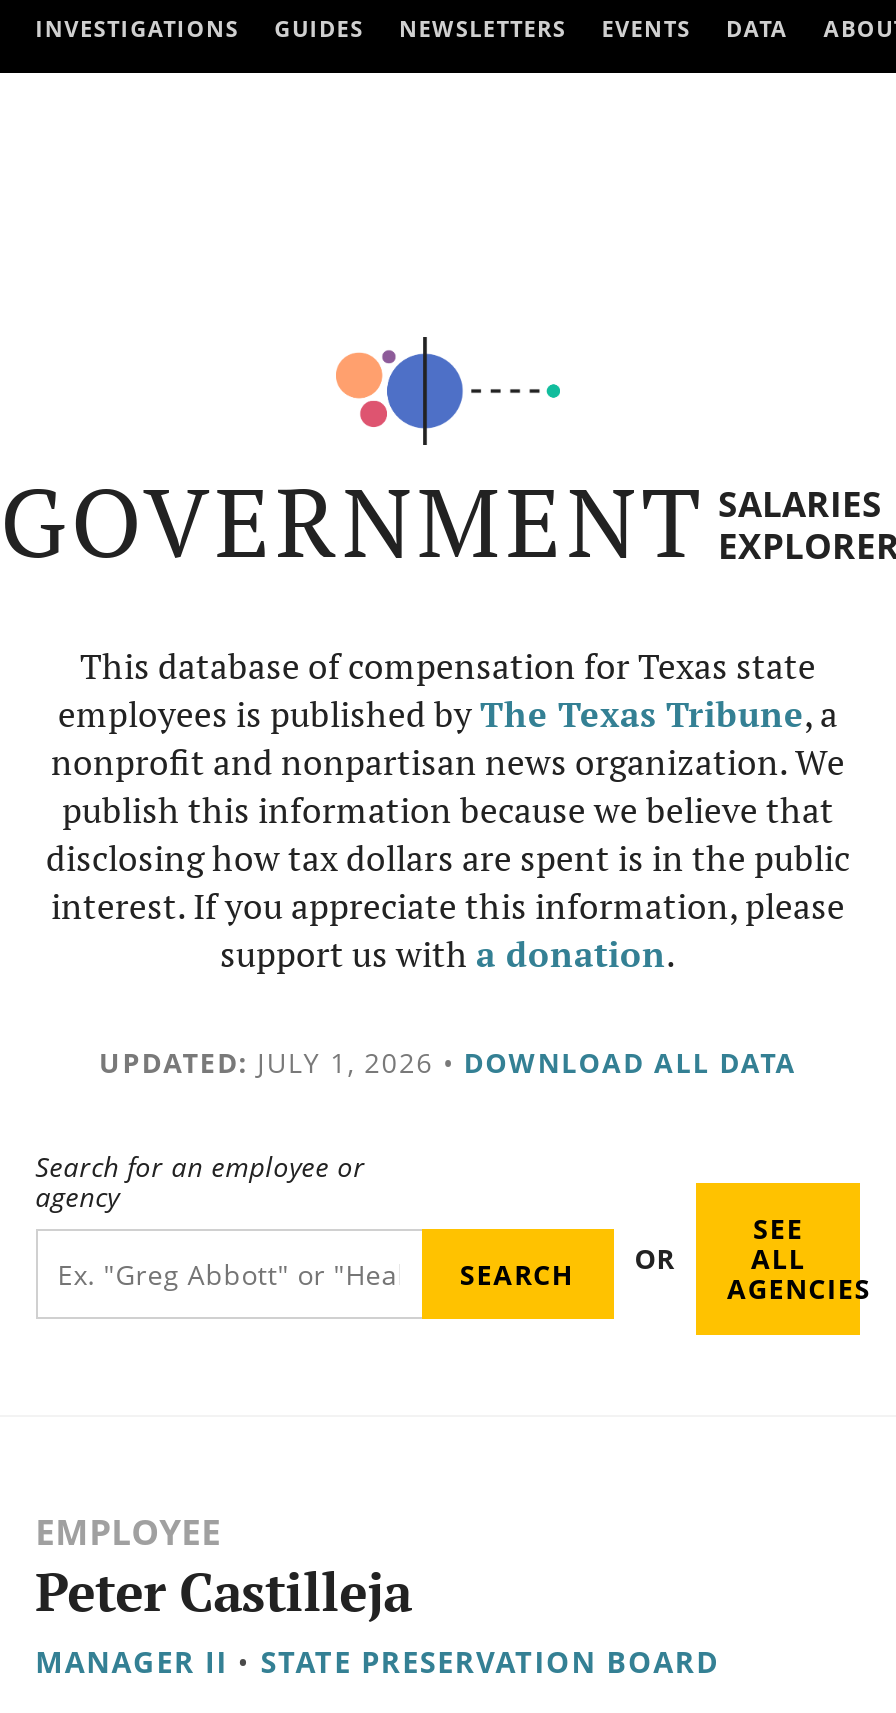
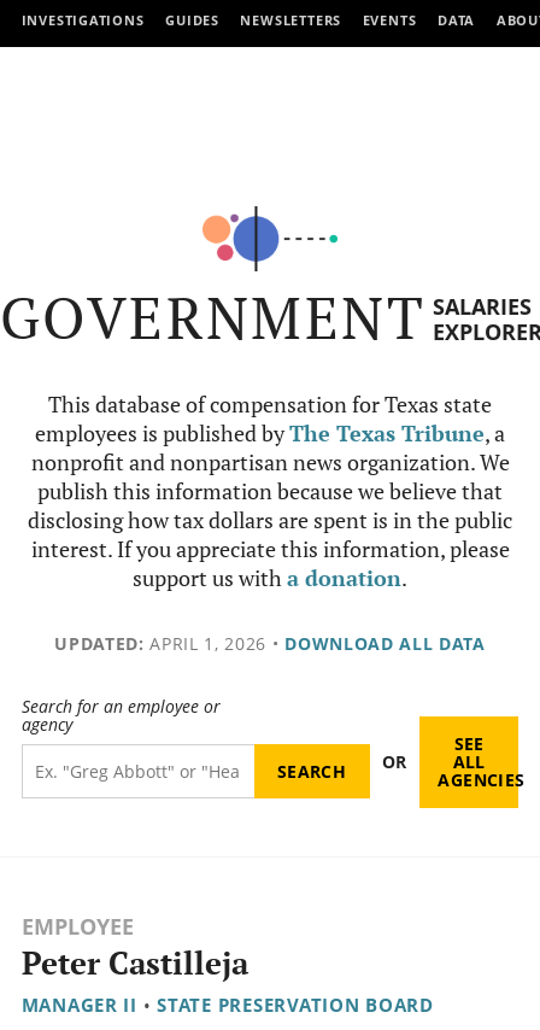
- UPDATED: JULY 1, 2026 • DOWNLOAD ALL DATA
+ UPDATED: APRIL 1, 2026 • DOWNLOAD ALL DATA
